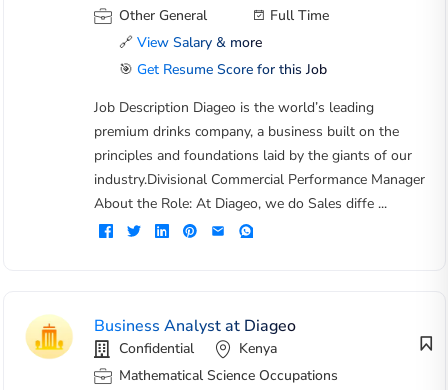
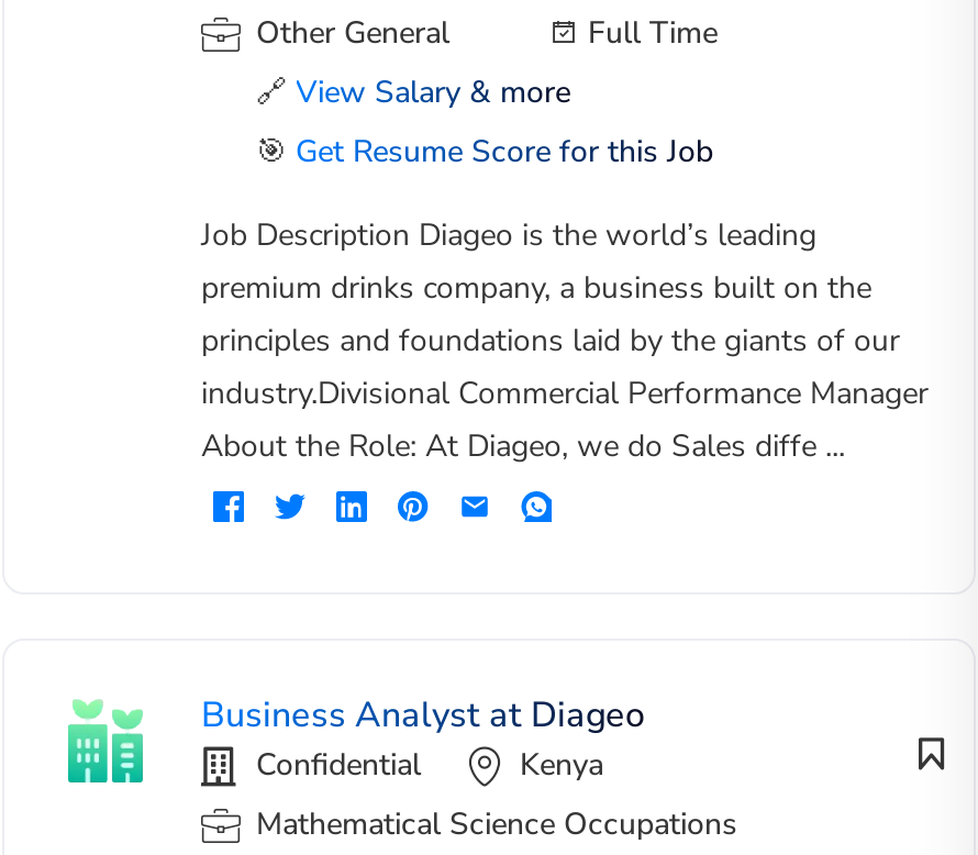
- [image]
+ [image]
